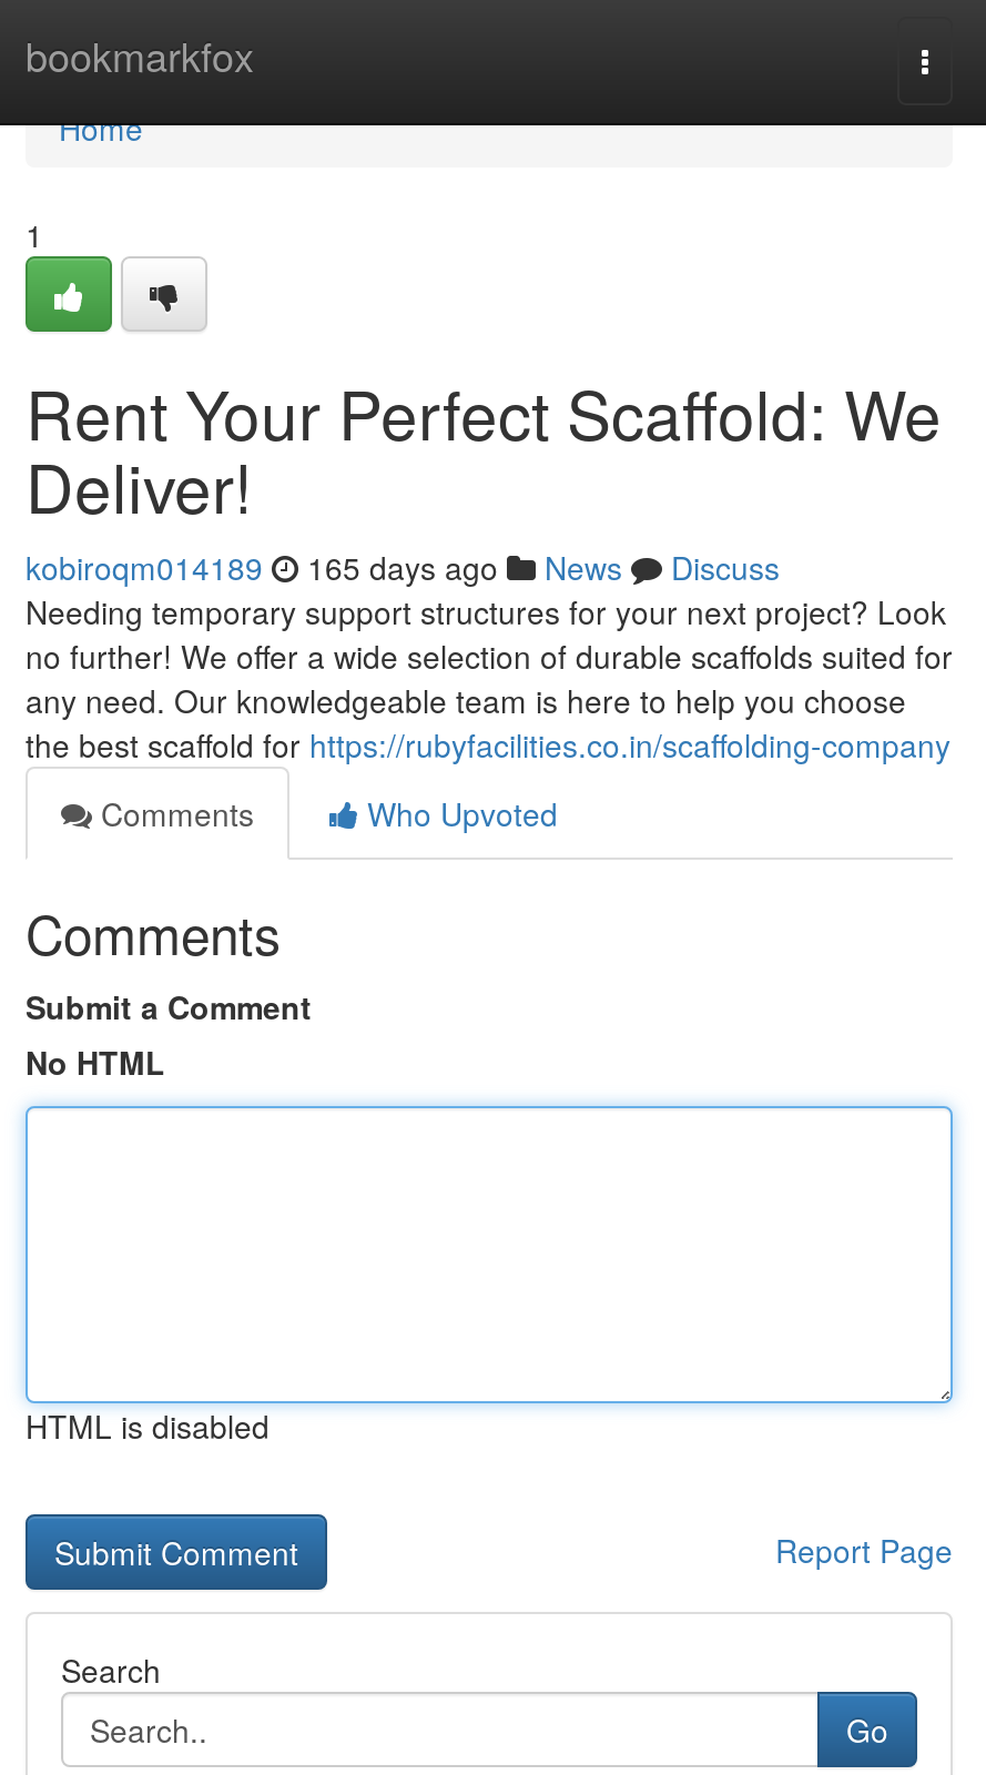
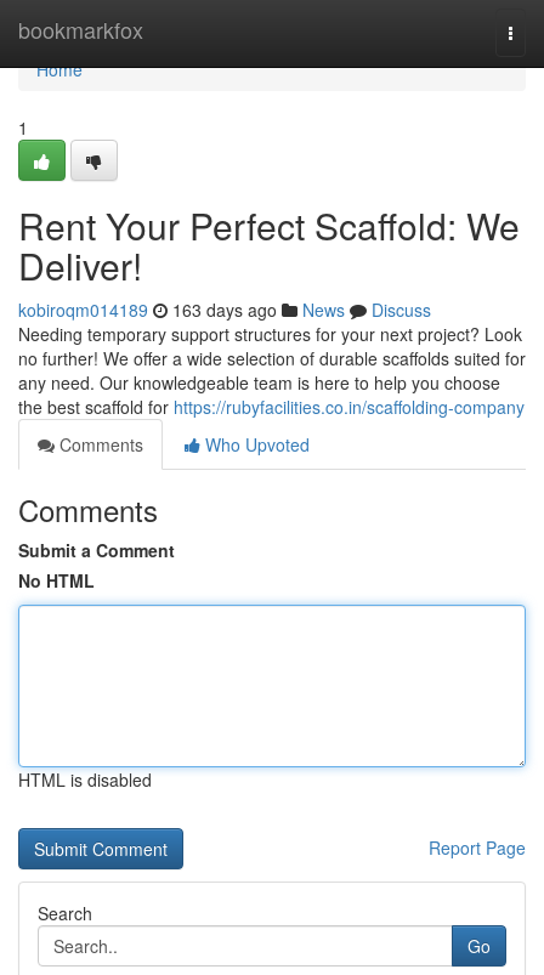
- kobiroqm014189 165 days ago News Discuss
+ kobiroqm014189 163 days ago News Discuss
